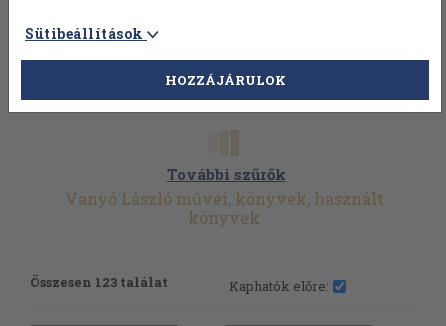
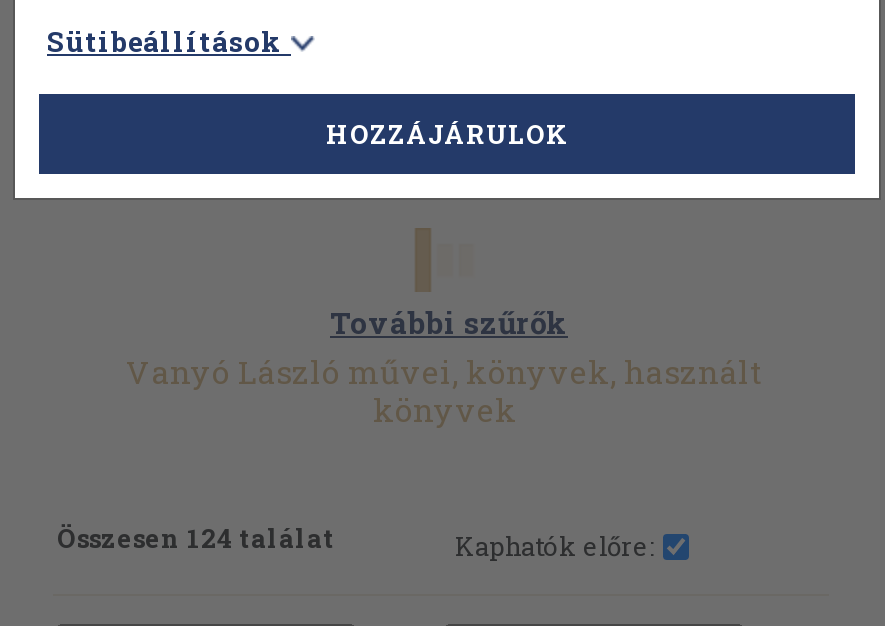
- Összesen 123 találat
+ Összesen 124 találat
